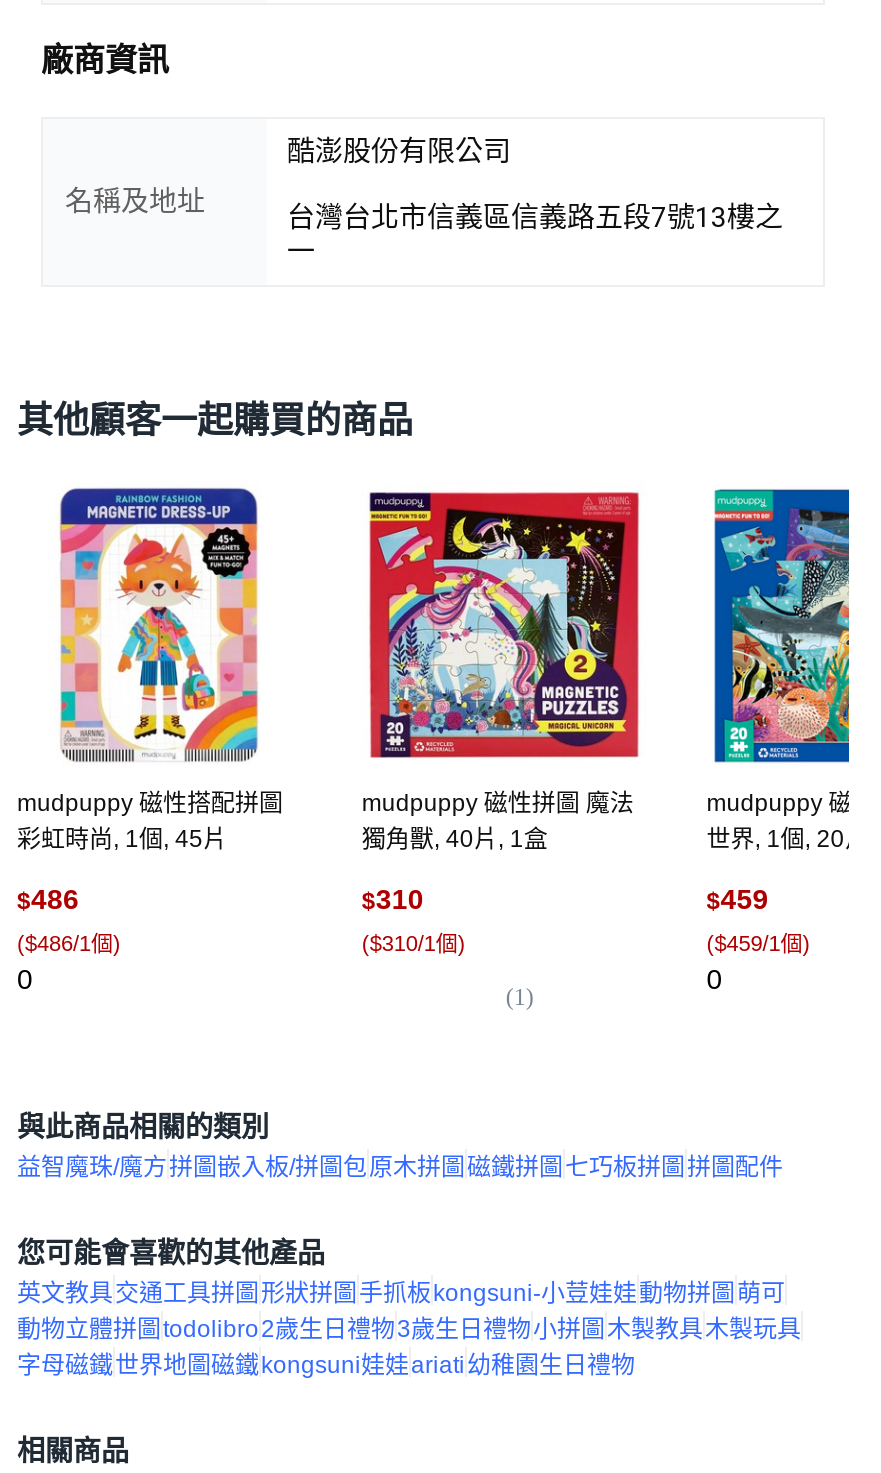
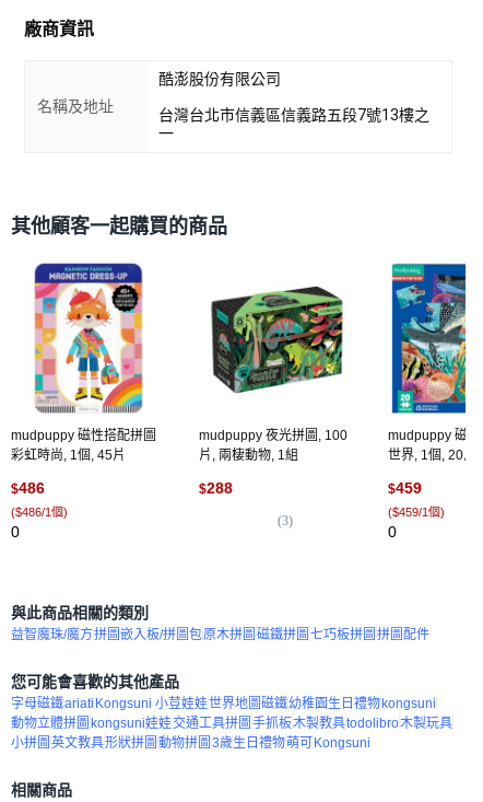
- [image]
- mudpuppy 磁性拼圖 魔法
- 獨角獸, 40片, 1盒
- $310
- ($310/1個)
- (1)
+ [image]
+ mudpuppy 夜光拼圖, 100
+ 片, 兩棲動物, 1組
+ $288
+ (3)

- 英文教具交通工具拼圖形狀拼圖手抓板kongsuni-小荳娃娃動物拼圖萌可
- 動物立體拼圖todolibro 2歲生日禮物3歲生日禮物小拼圖木製教具木製玩具
- 字母磁鐵世界地圖磁鐵kongsuni娃娃ariati幼稚園生日禮物
+ 字母磁鐵ariati Kongsuni 小荳娃娃世界地圖磁鐵幼稚園生日禮物kongsuni
+ 動物立體拼圖kongsuni娃娃交通工具拼圖手抓板木製教具todolibro木製玩具
+ 小拼圖英文教具形狀拼圖動物拼圖3歲生日禮物萌可Kongsuni
